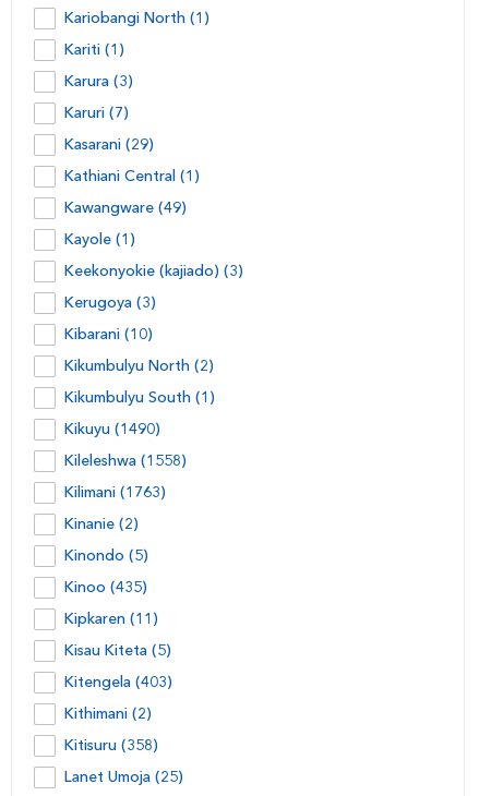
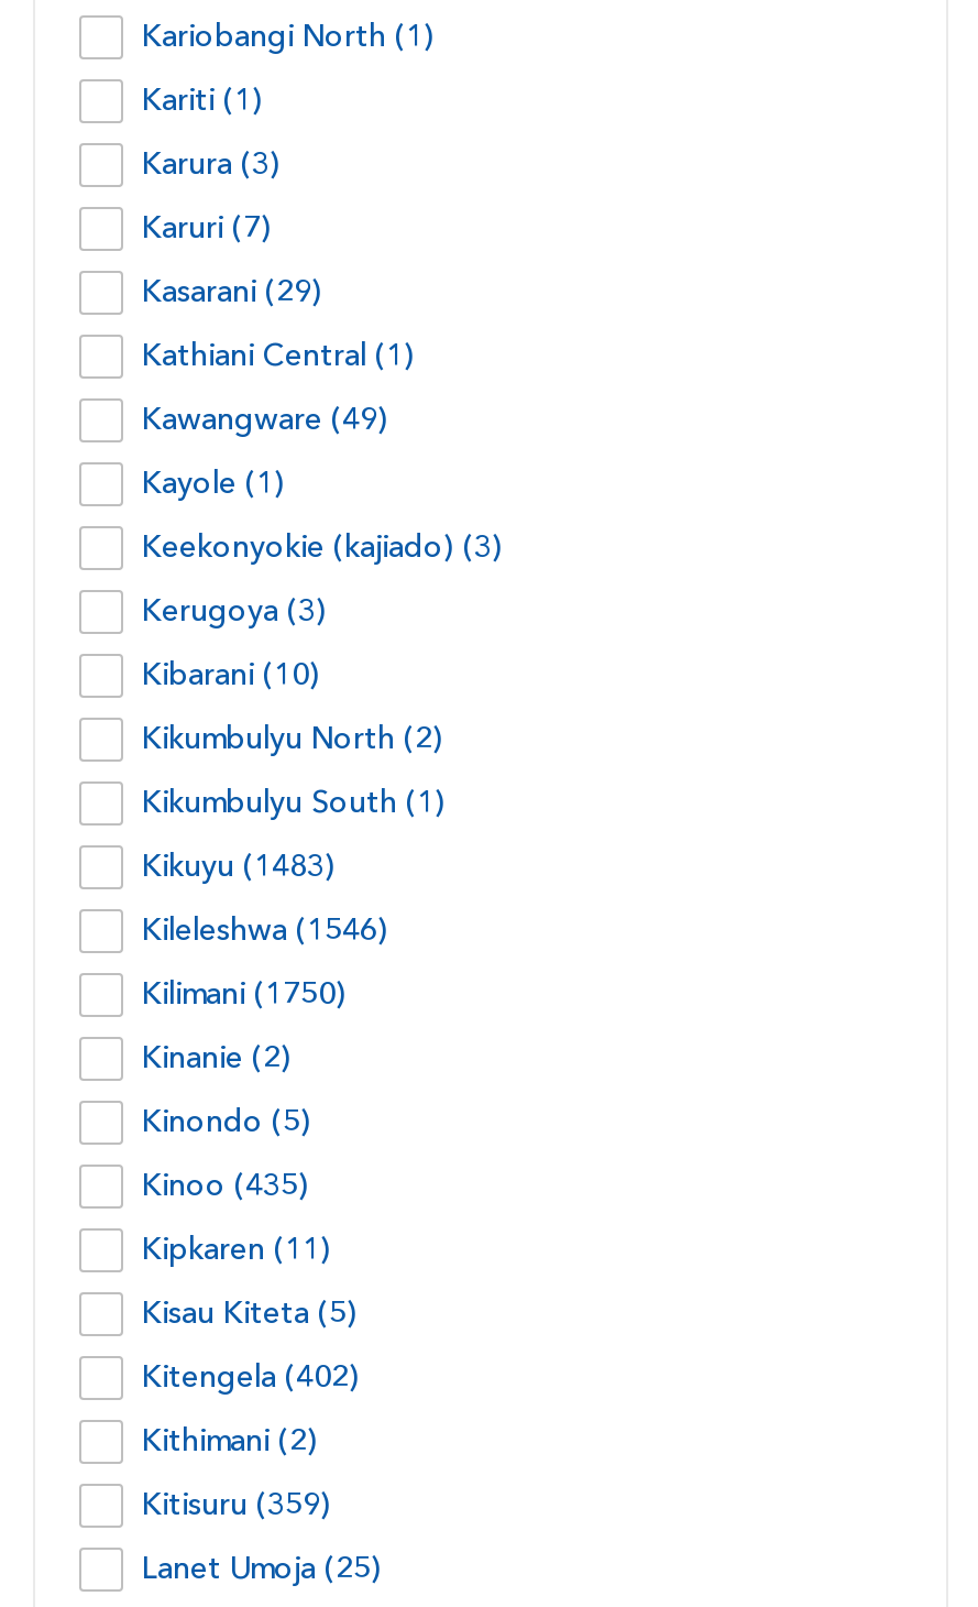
- Kikuyu (1490)
+ Kikuyu (1483)

- Kileleshwa (1558)
+ Kileleshwa (1546)

- Kilimani (1763)
+ Kilimani (1750)

- Kitengela (403)
+ Kitengela (402)

- Kitisuru (358)
+ Kitisuru (359)
